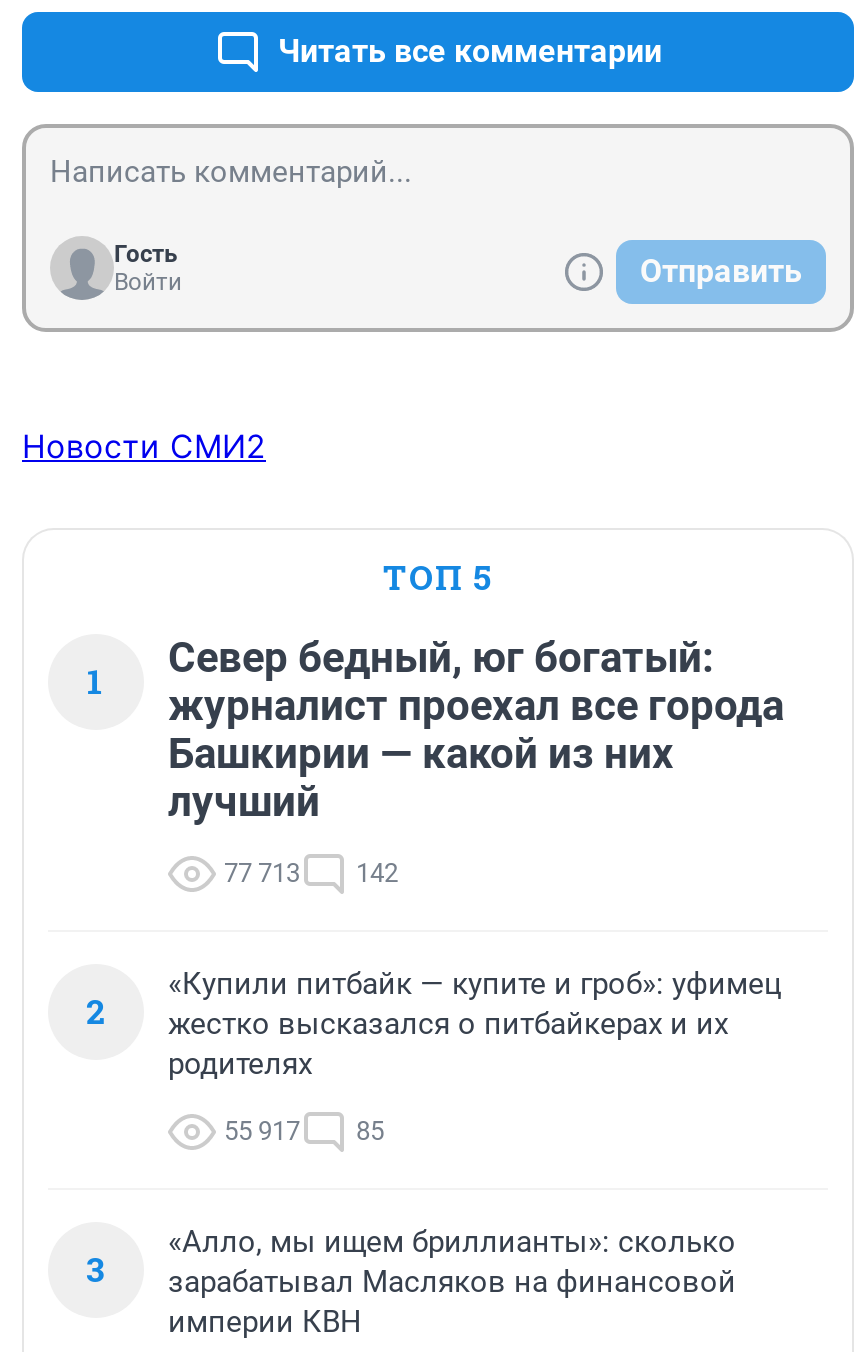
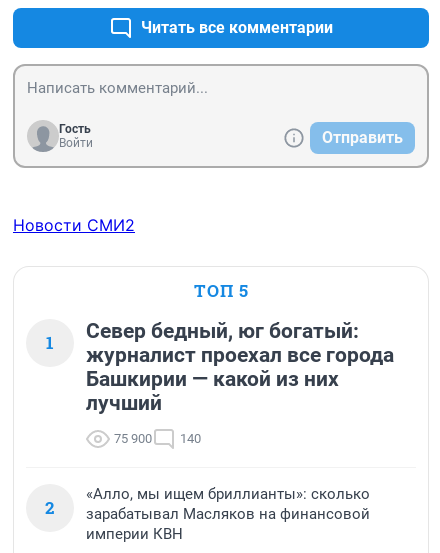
- 77 713
+ 75 900

- 142
+ 140

- «Купили питбайк — купите и гроб»: уфимец
- жестко высказался о питбайкерах и их
- родителях
- 55 917
- 85
- 3
